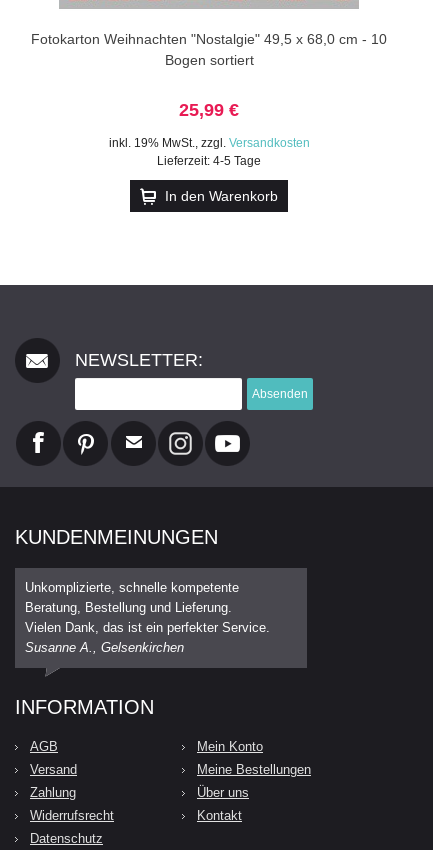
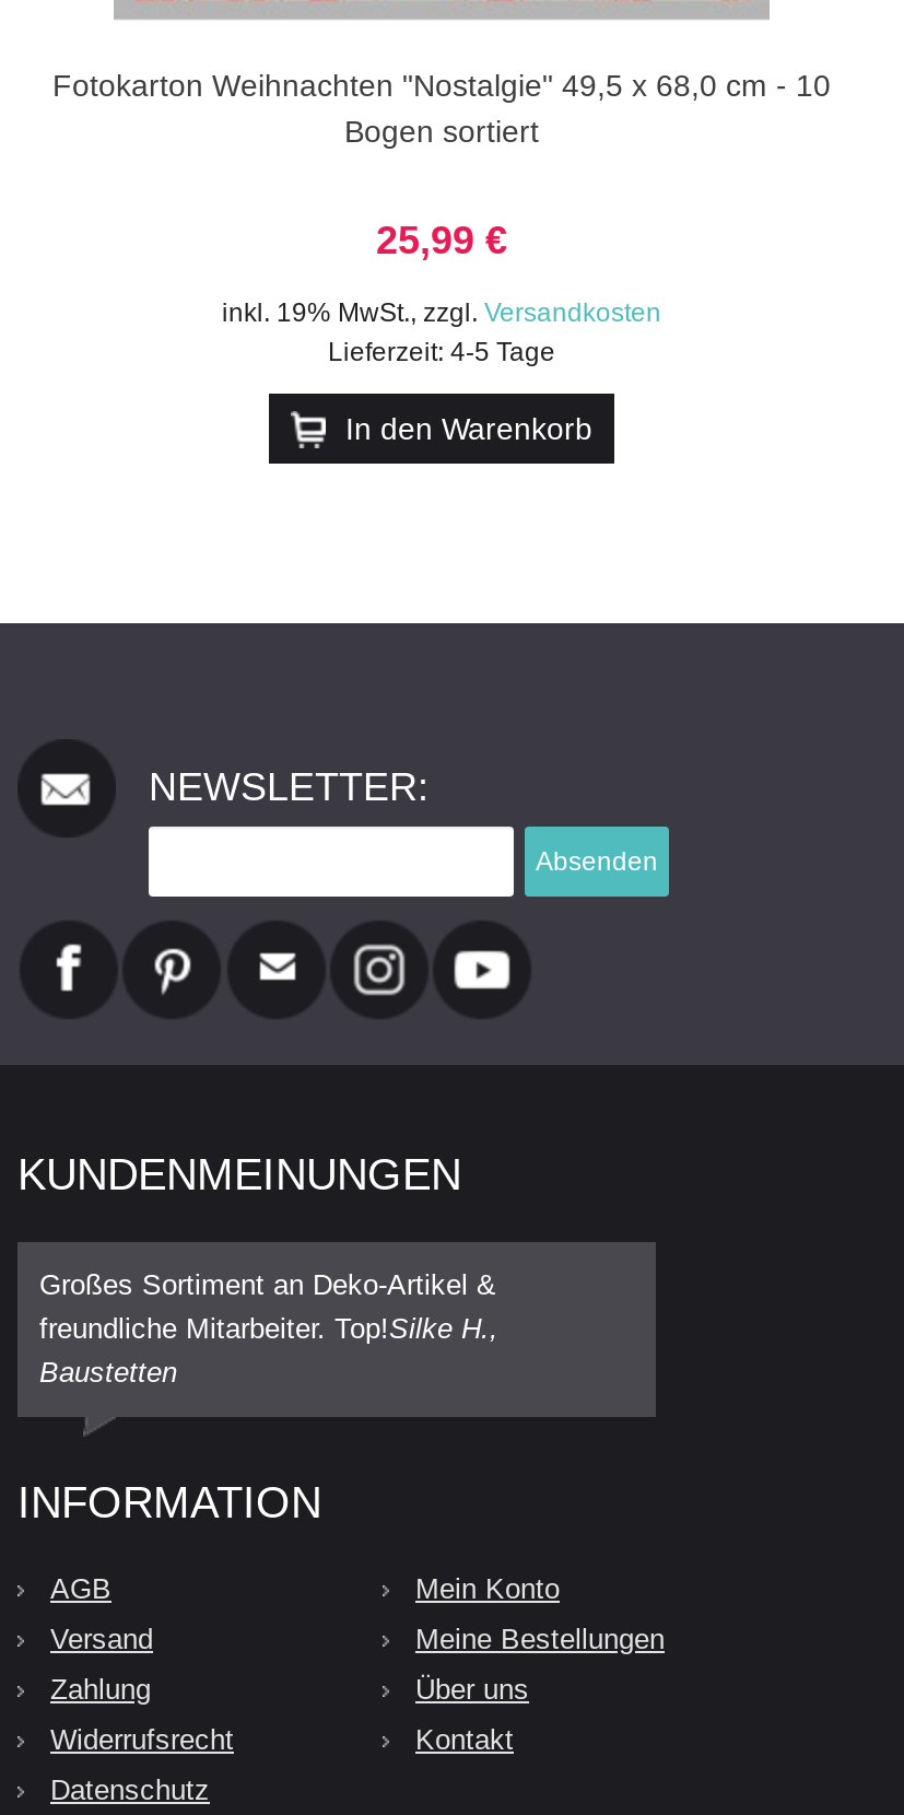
- Unkomplizierte, schnelle kompetente
- Beratung, Bestellung und Lieferung.
- Vielen Dank, das ist ein perfekter Service.
- Susanne A., Gelsenkirchen
+ Großes Sortiment an Deko-Artikel &
+ freundliche Mitarbeiter. Top!Silke H.,
+ Baustetten
